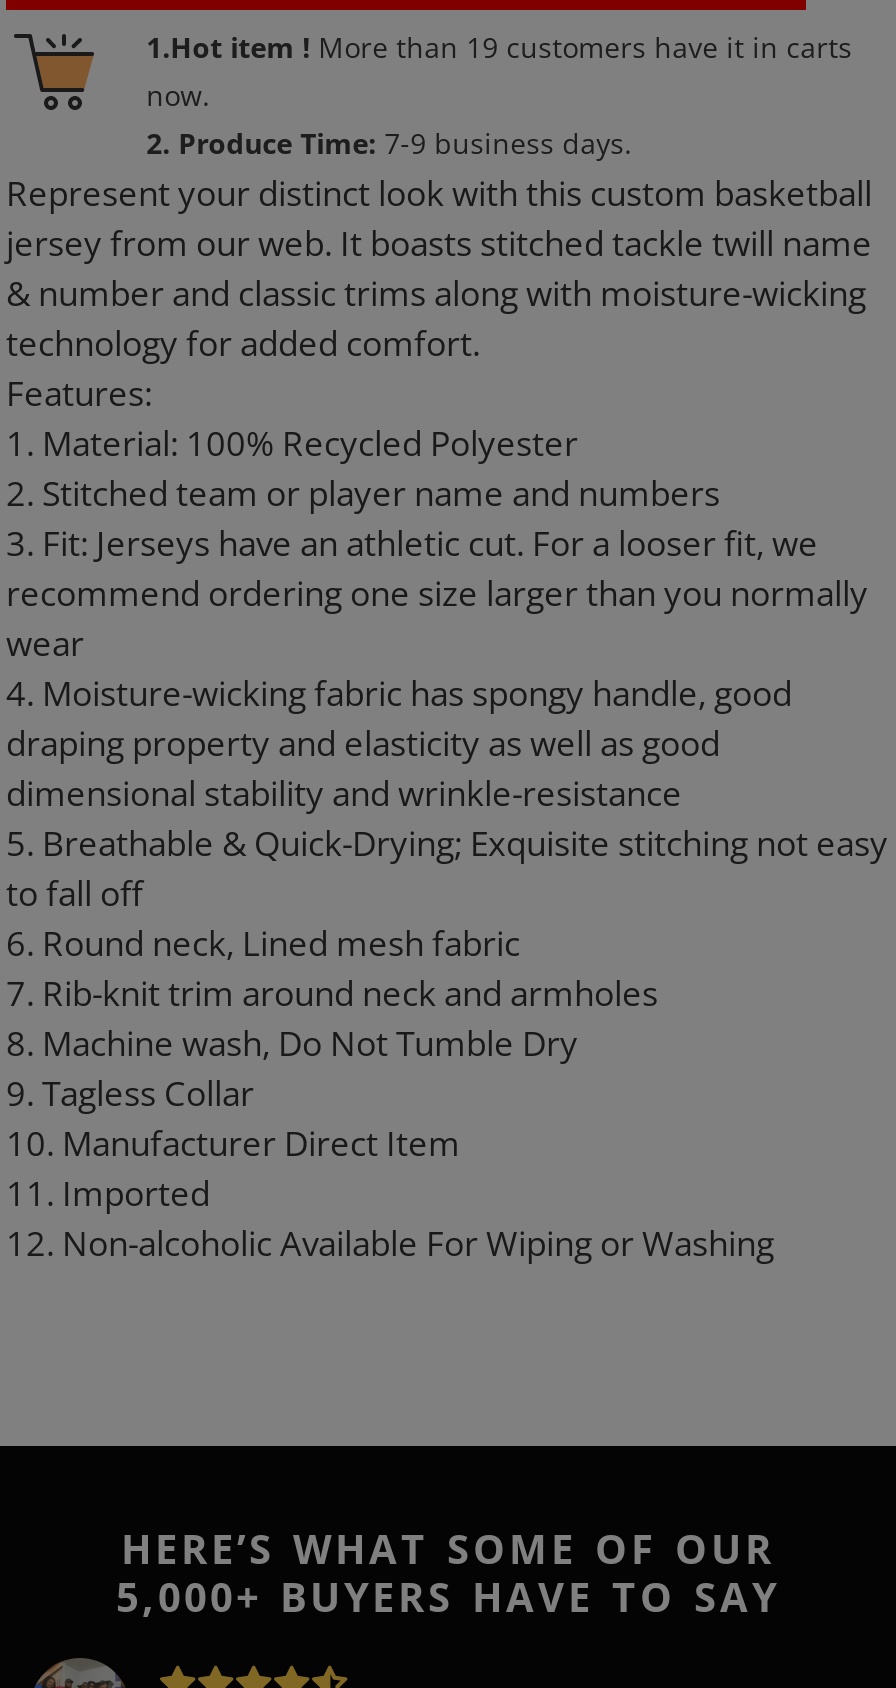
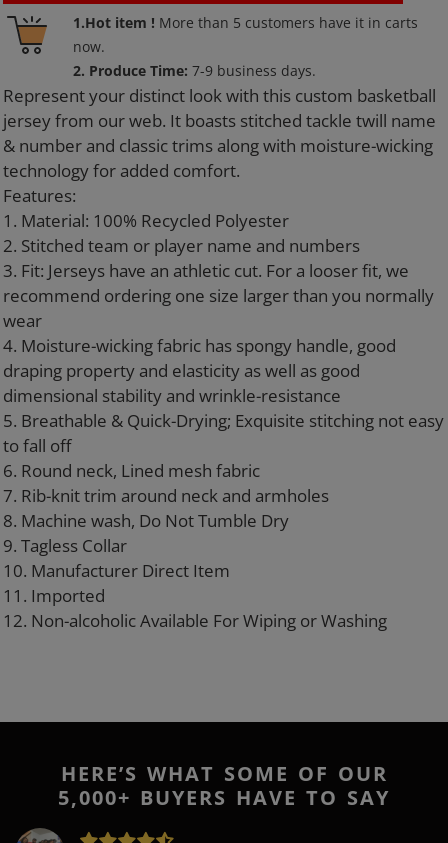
- 1.Hot item ! More than 19 customers have it in carts
+ 1.Hot item ! More than 5 customers have it in carts
